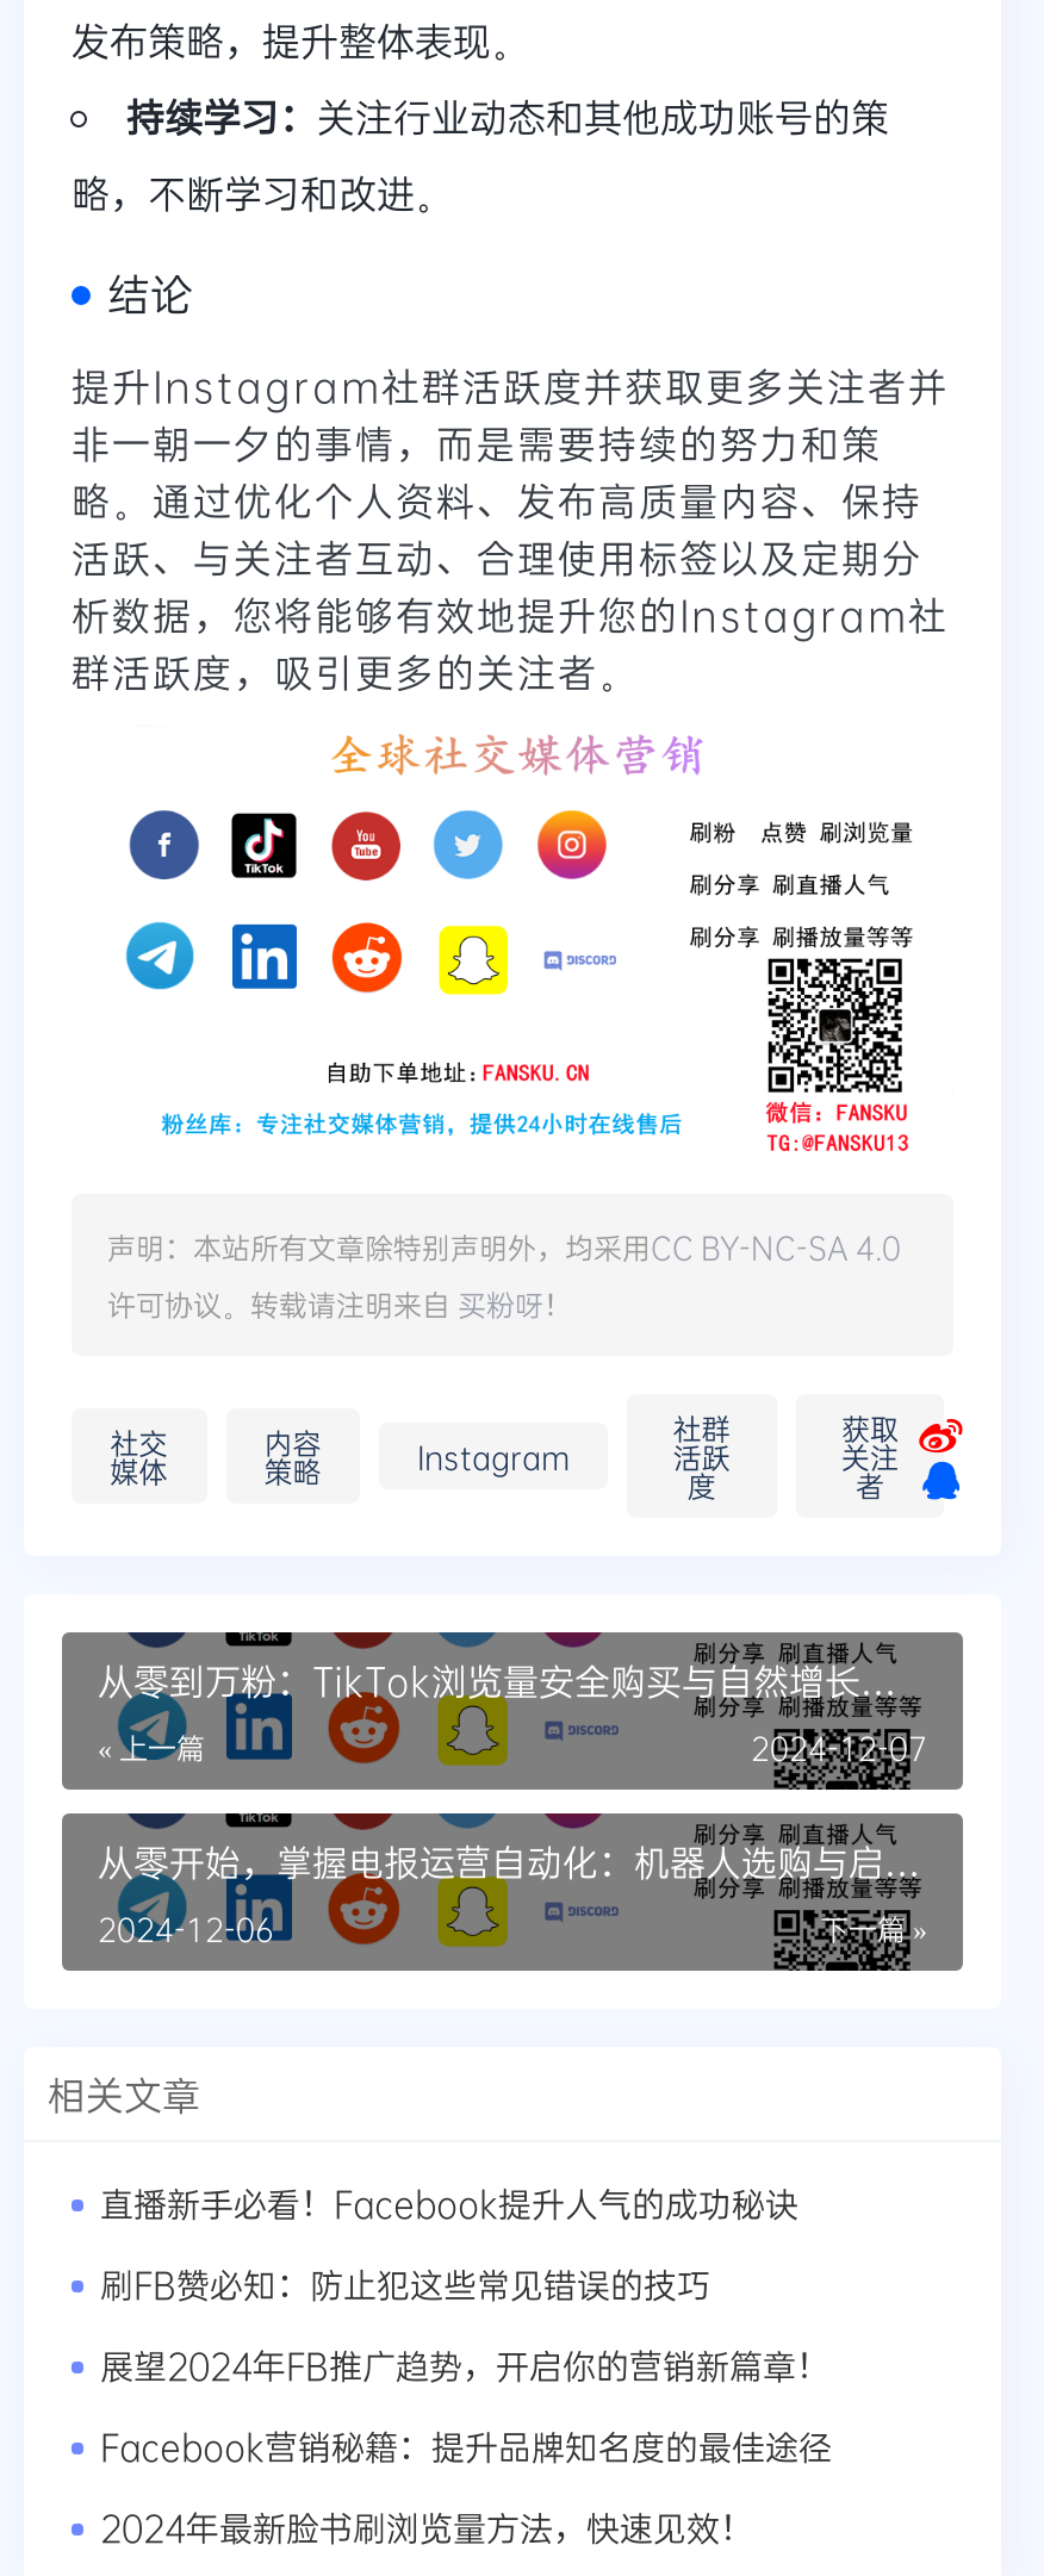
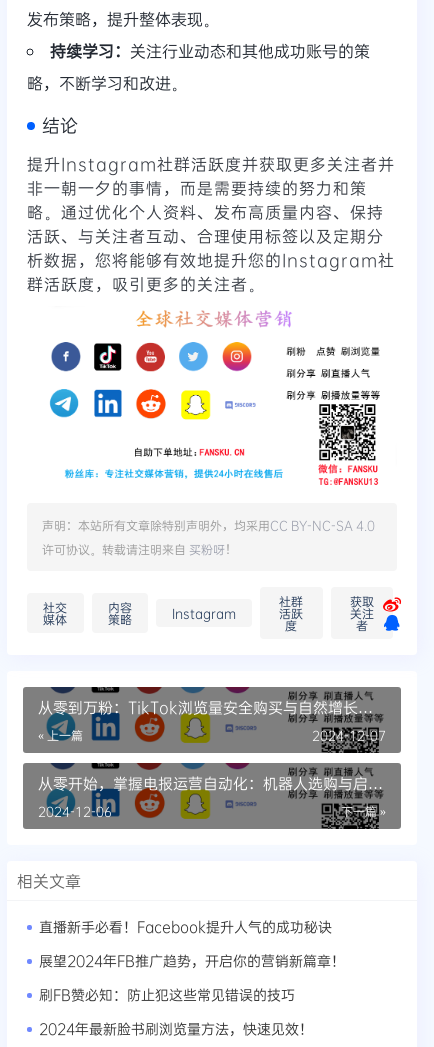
moved down: 刷FB赞必知：防止犯这些常见错误的技巧

- Facebook营销秘籍：提升品牌知名度的最佳途径
